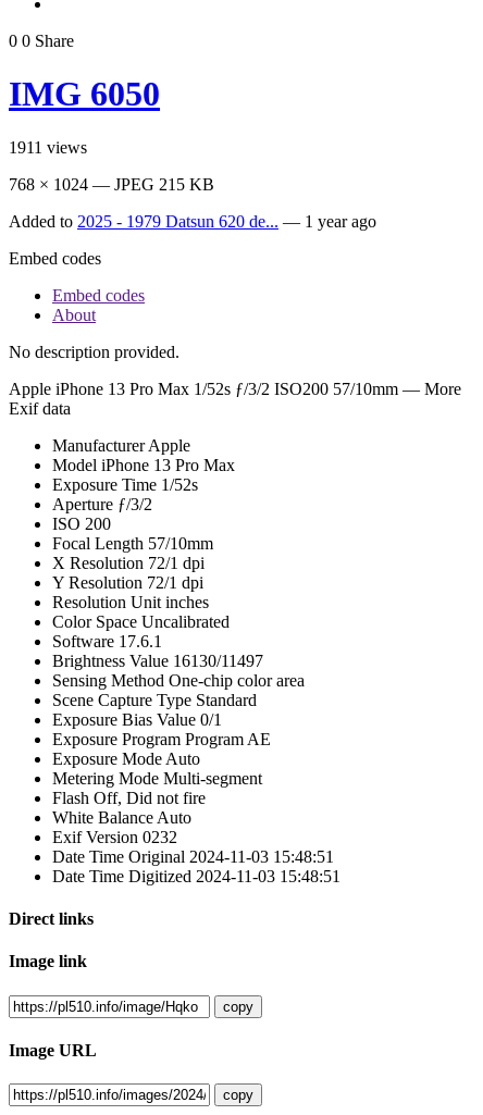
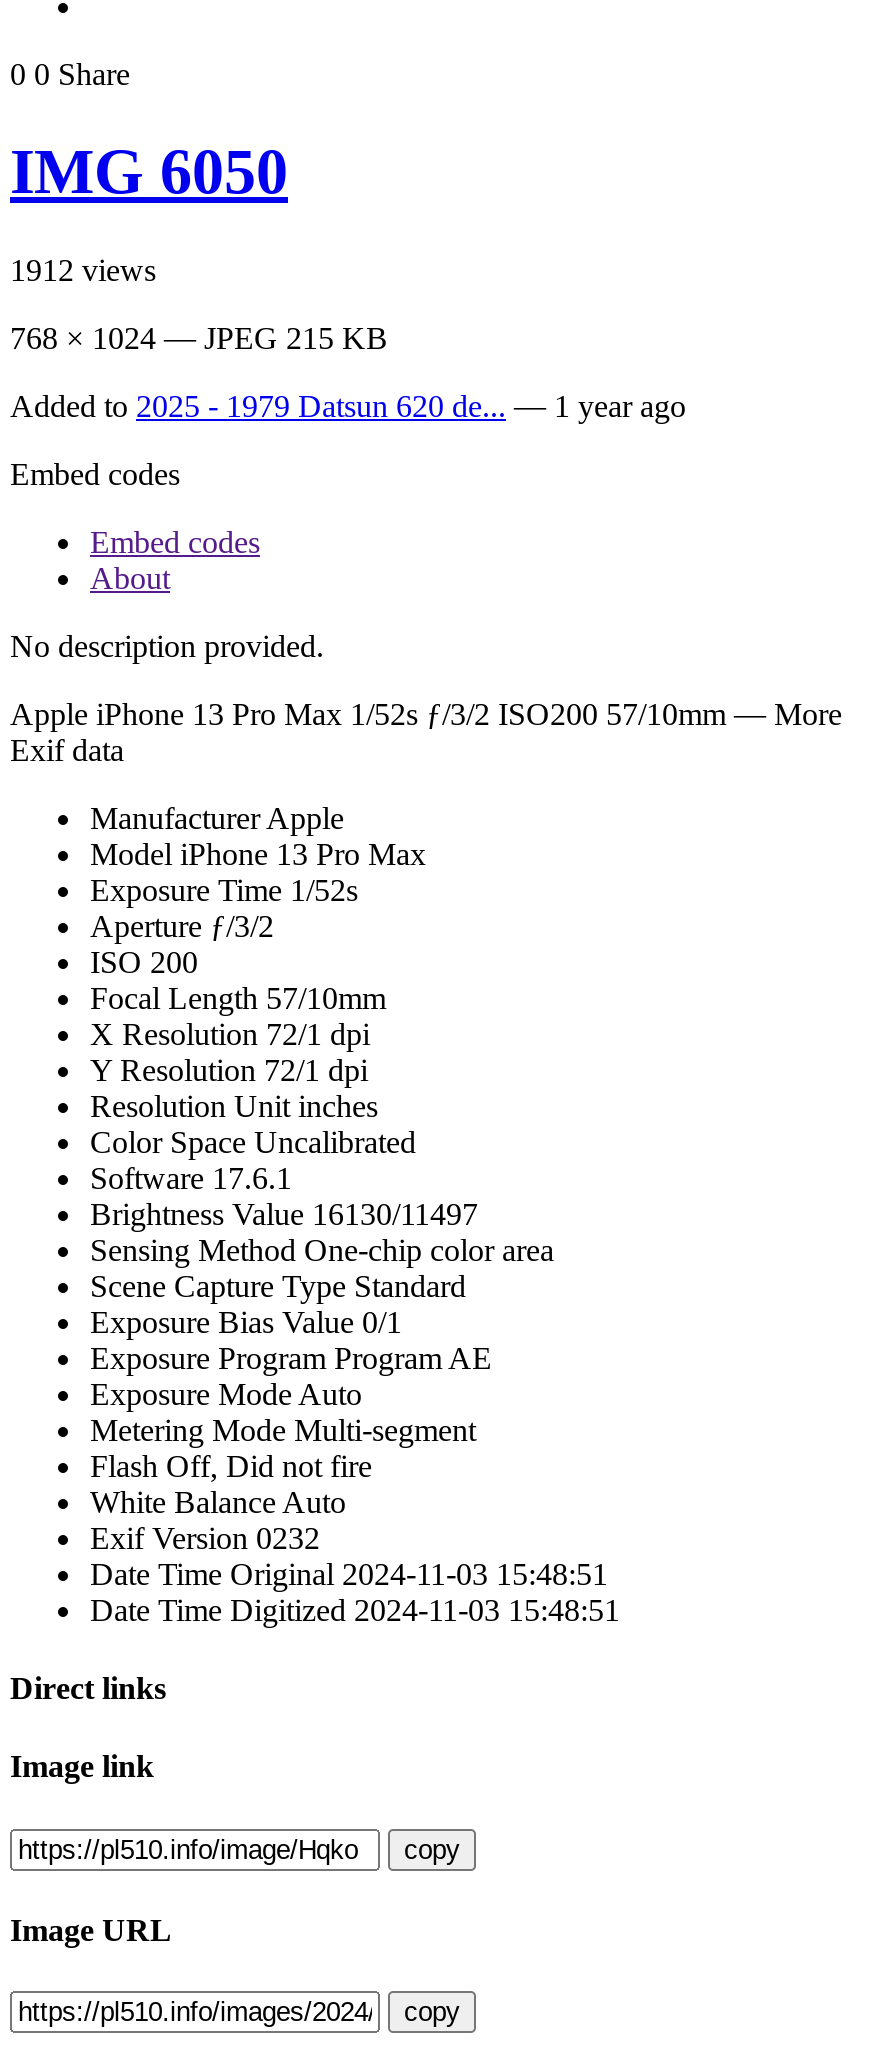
- 1911 views
+ 1912 views
